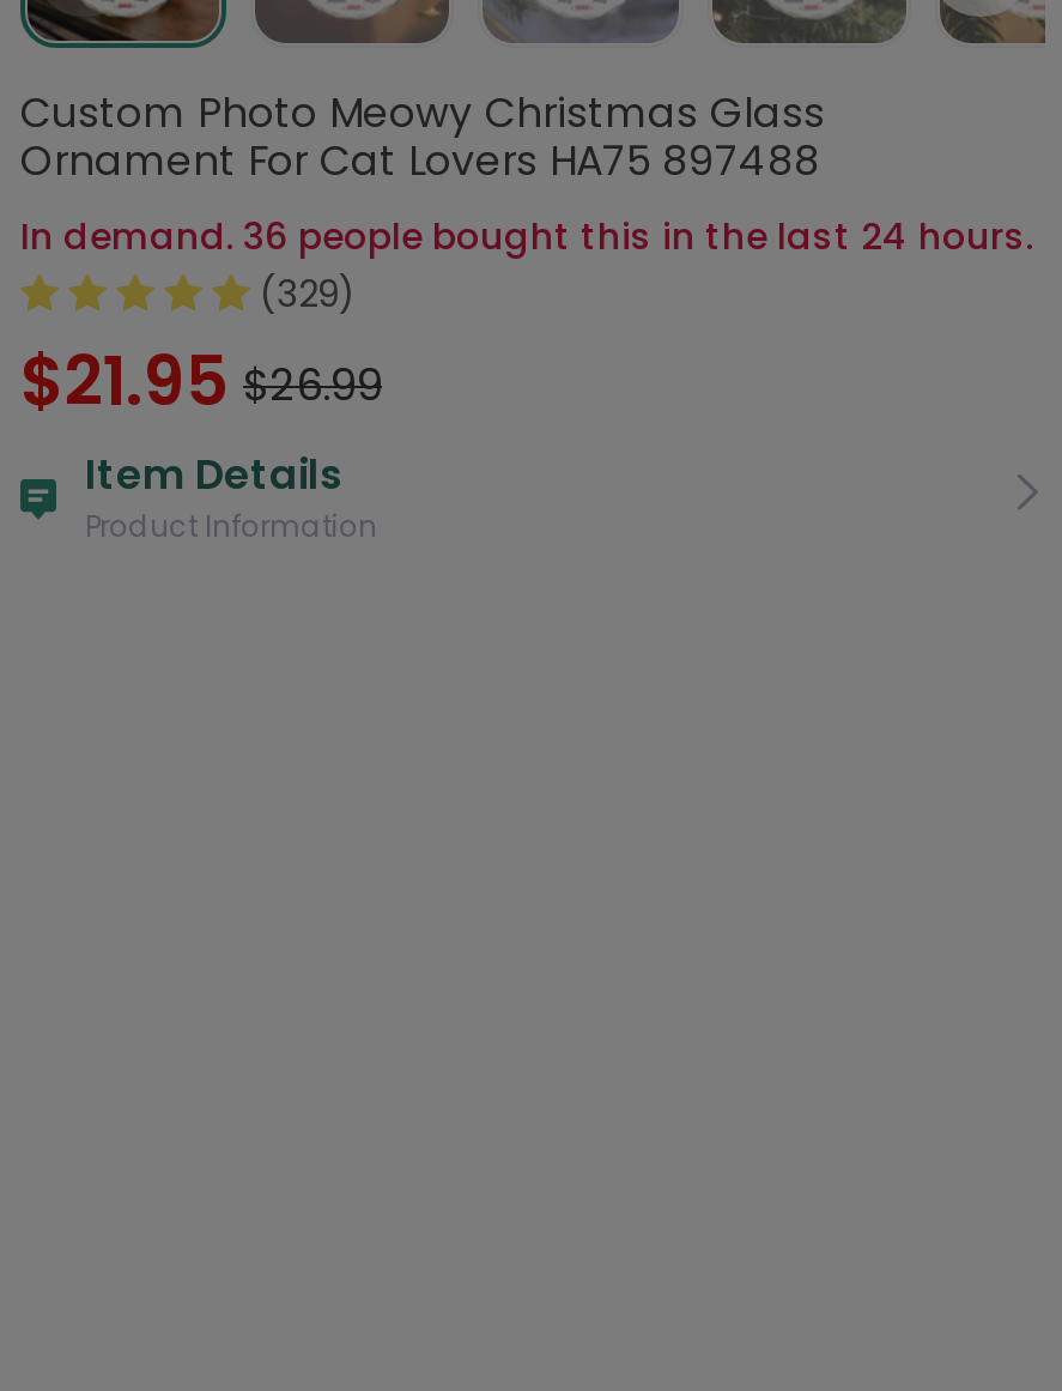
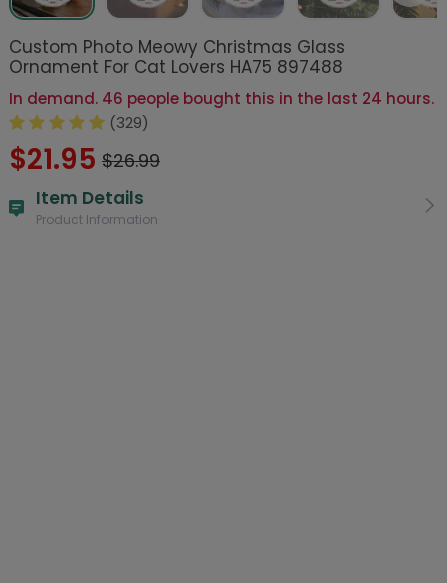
- In demand. 36 people bought this in the last 24 hours.
+ In demand. 46 people bought this in the last 24 hours.
